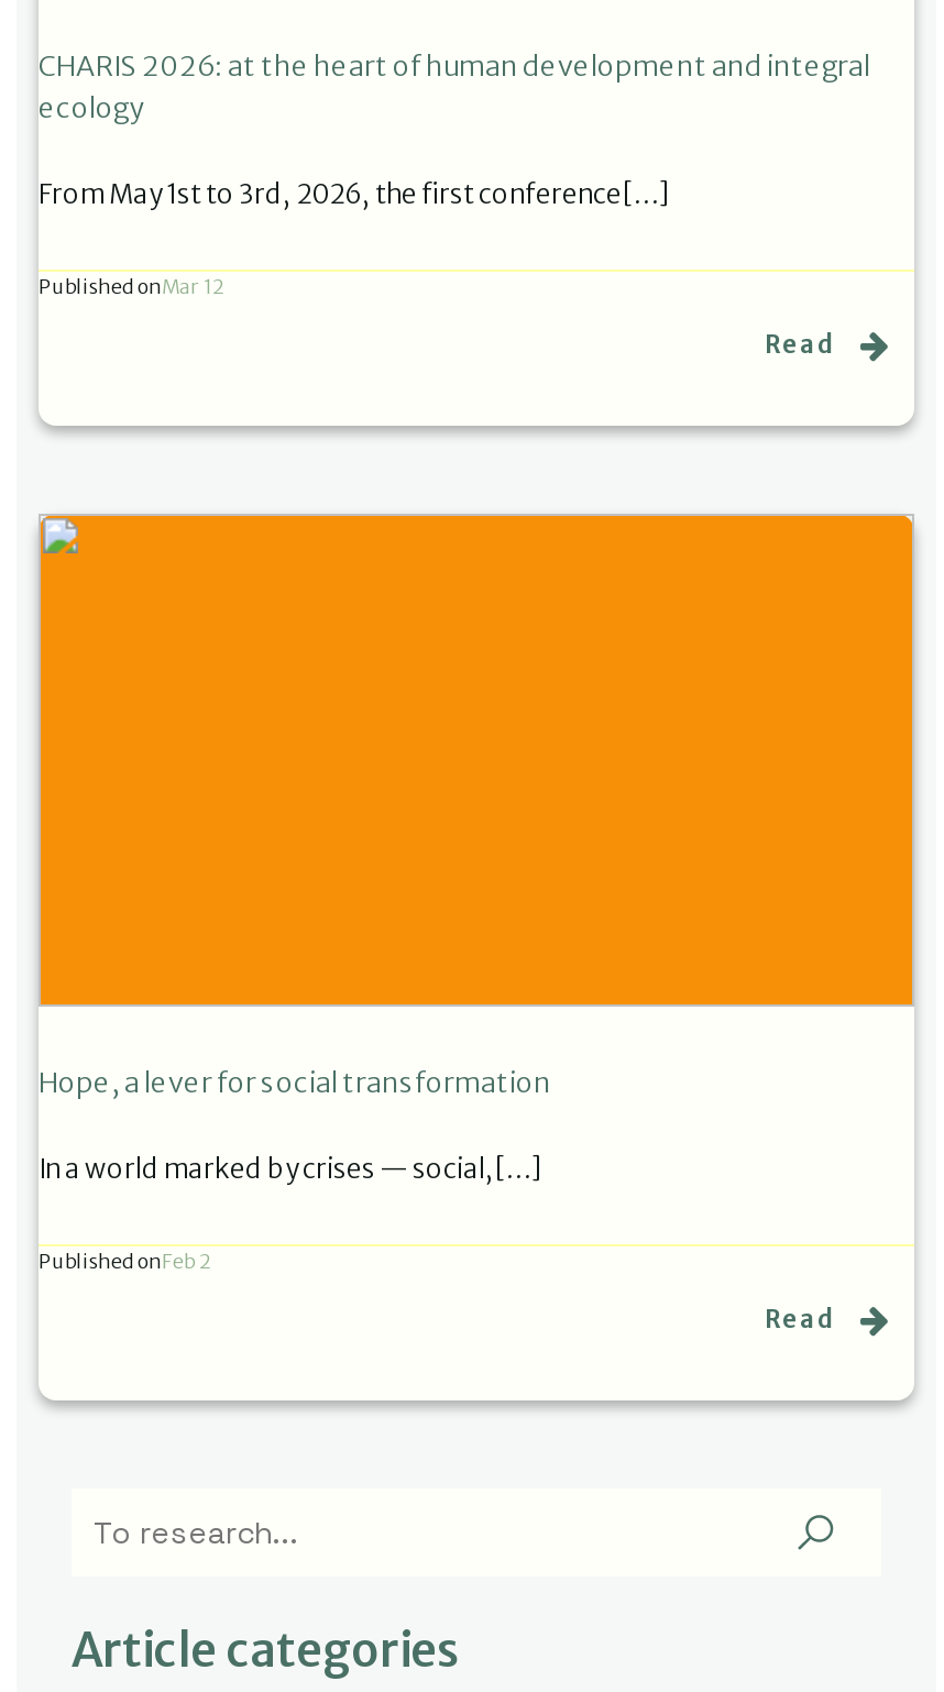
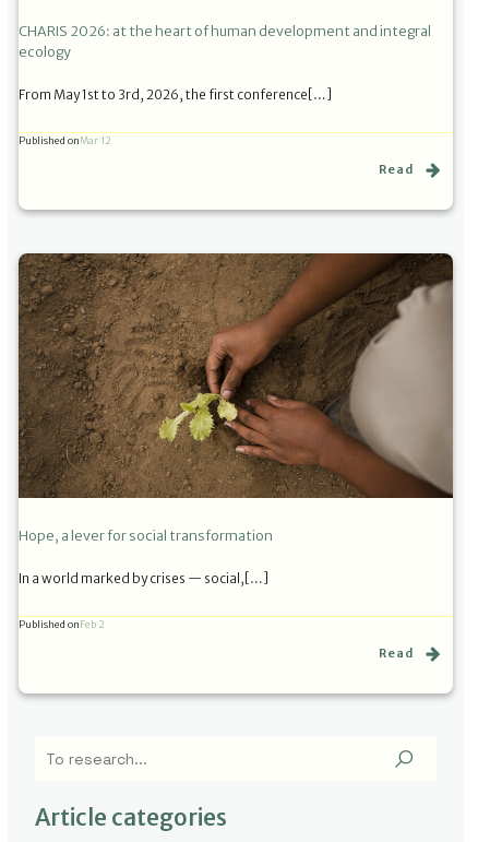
+ [image]
